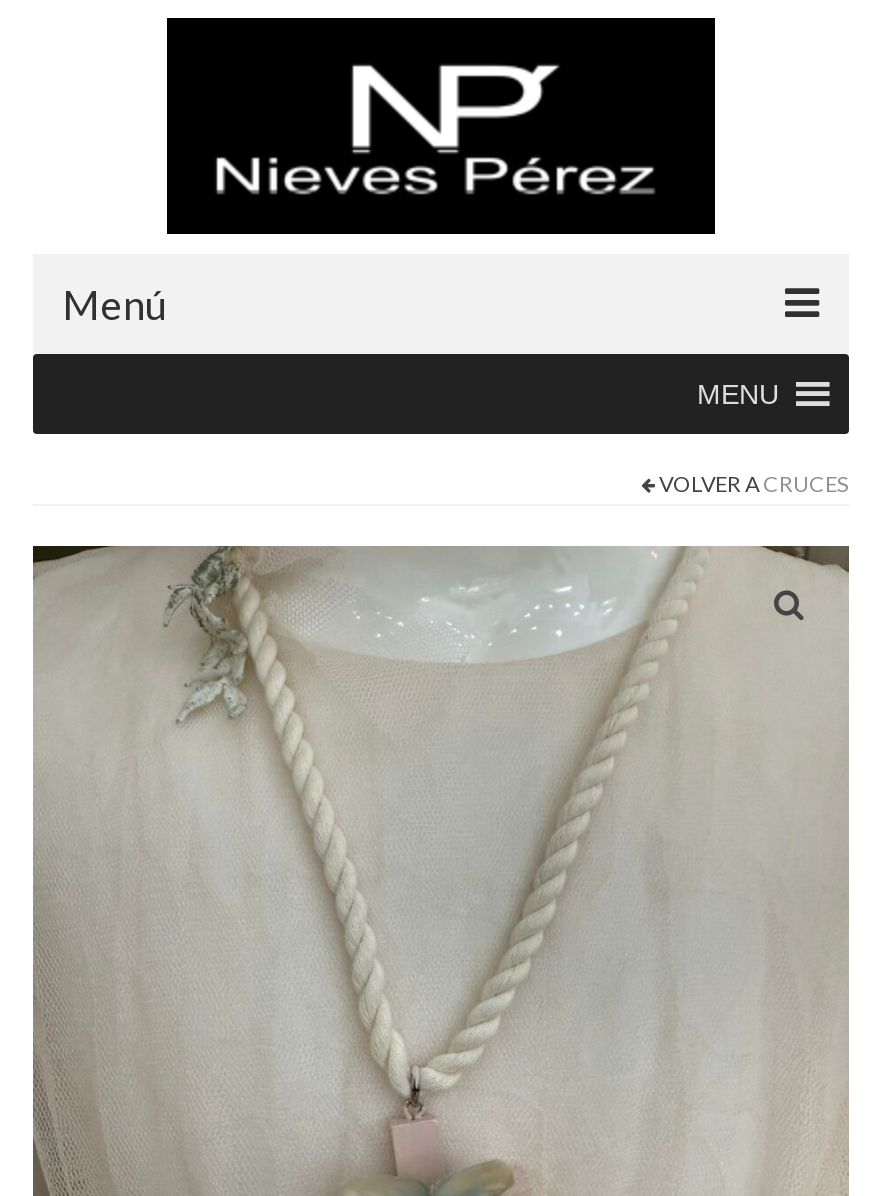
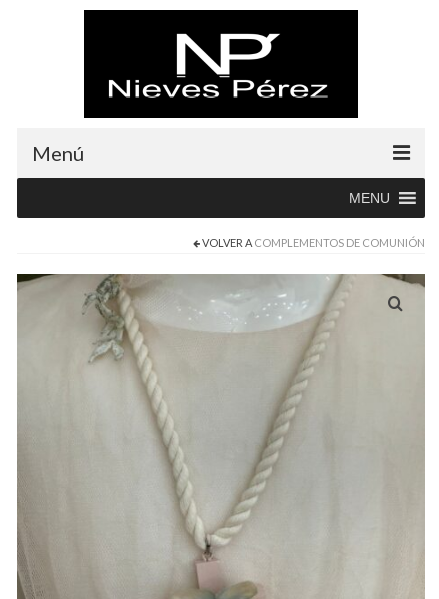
- VOLVER A CRUCES
+ VOLVER A COMPLEMENTOS DE COMUNIÓN
